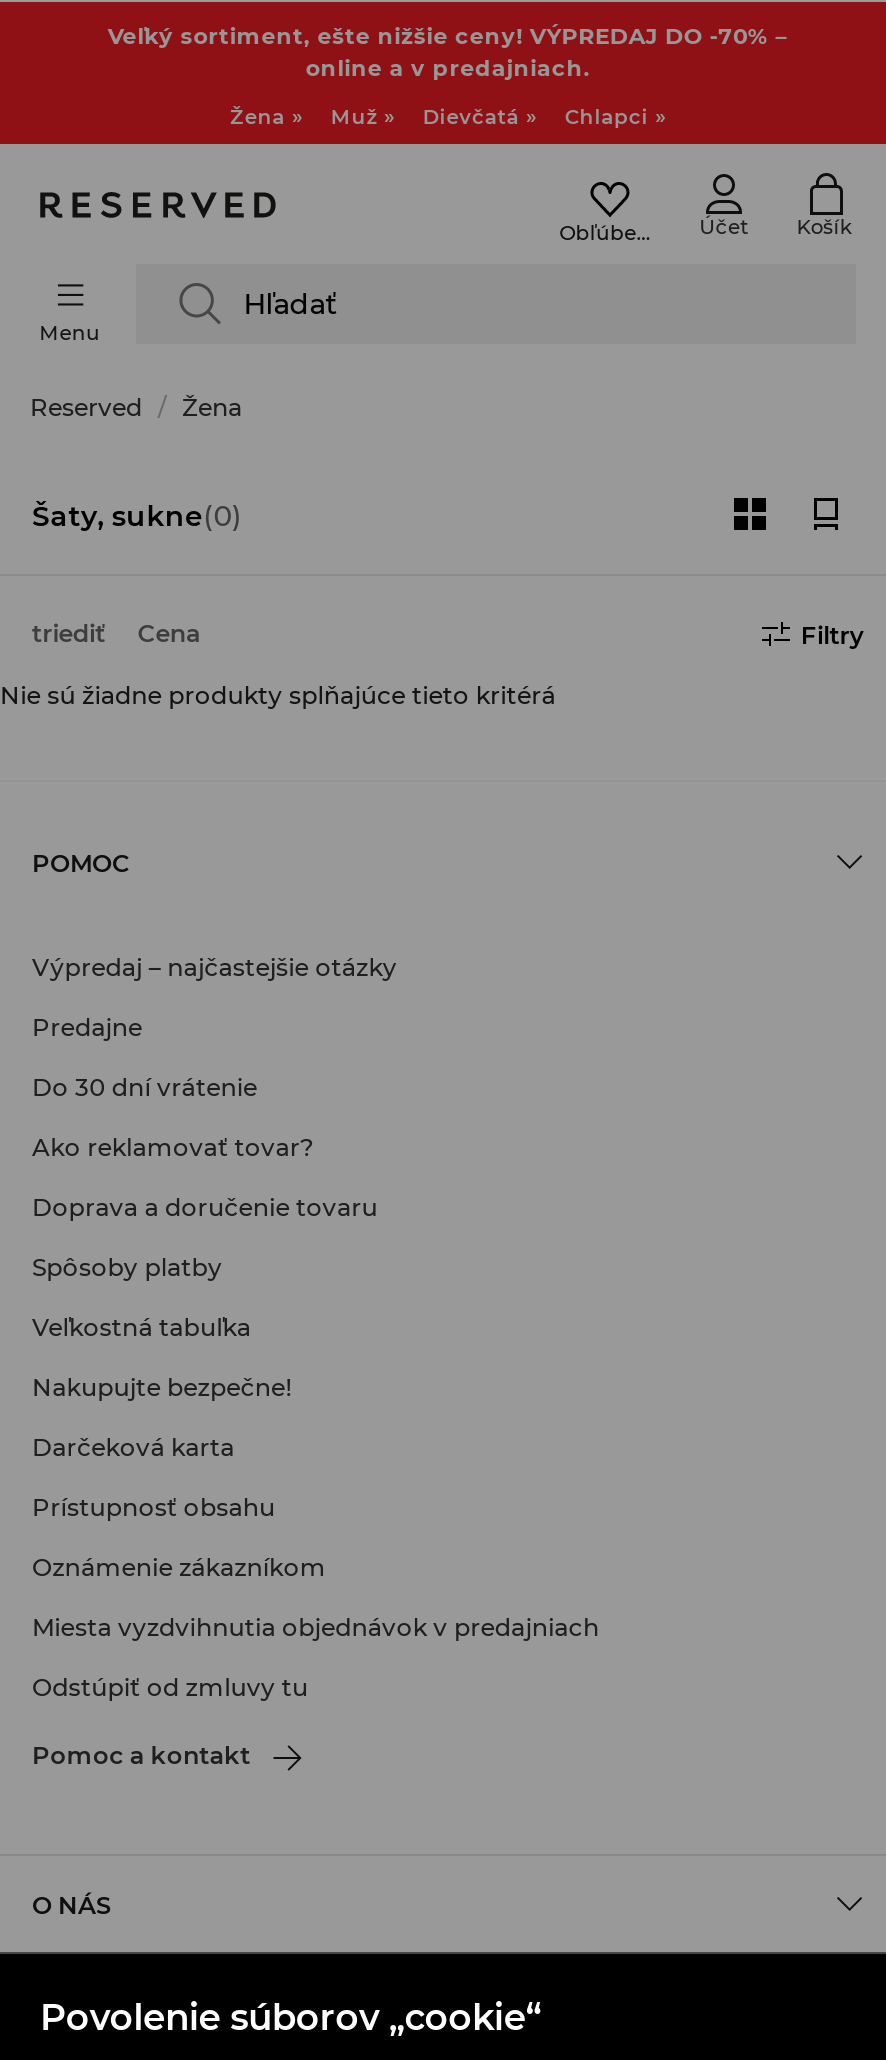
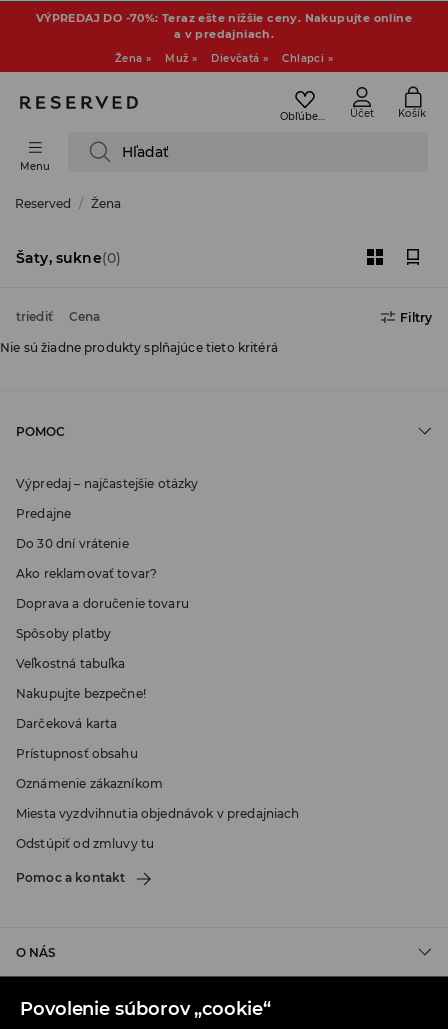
- Veľký sortiment, ešte nižšie ceny! VÝPREDAJ DO -70% –
- online a v predajniach.
+ VÝPREDAJ DO -70%: Teraz ešte nižšie ceny. Nakupujte online
+ a v predajniach.
